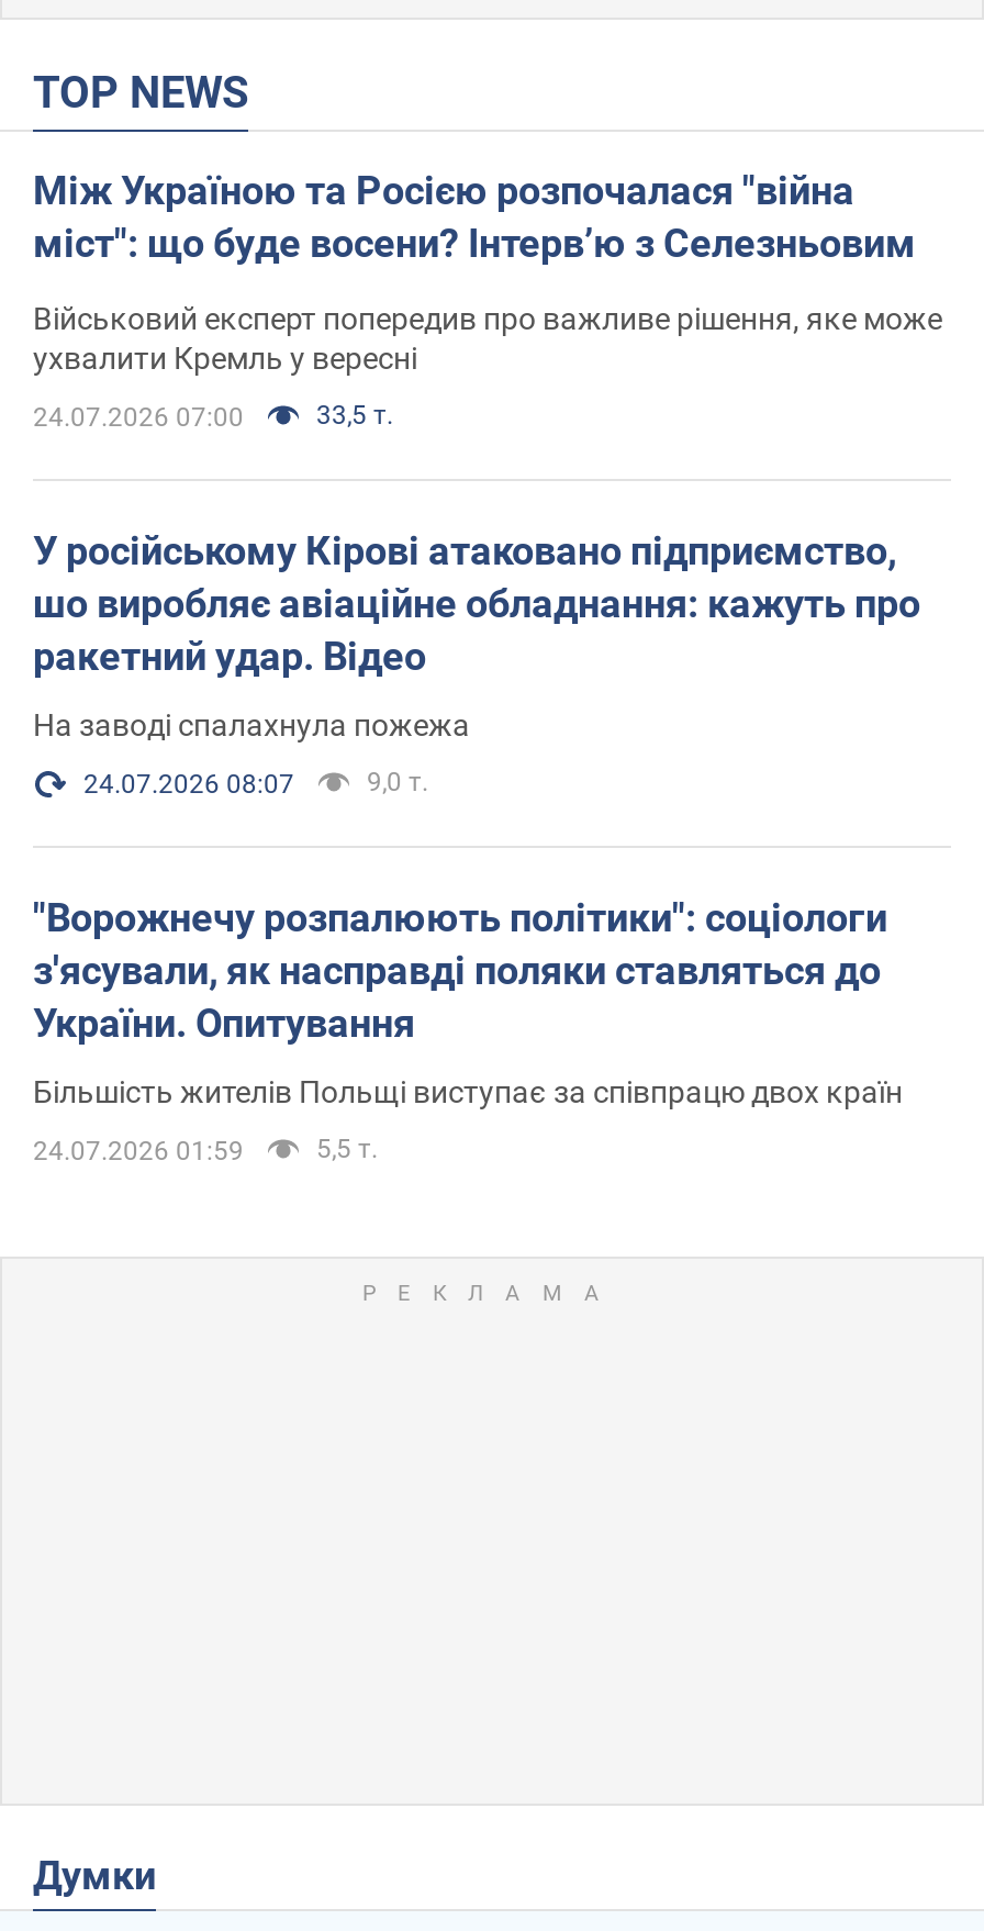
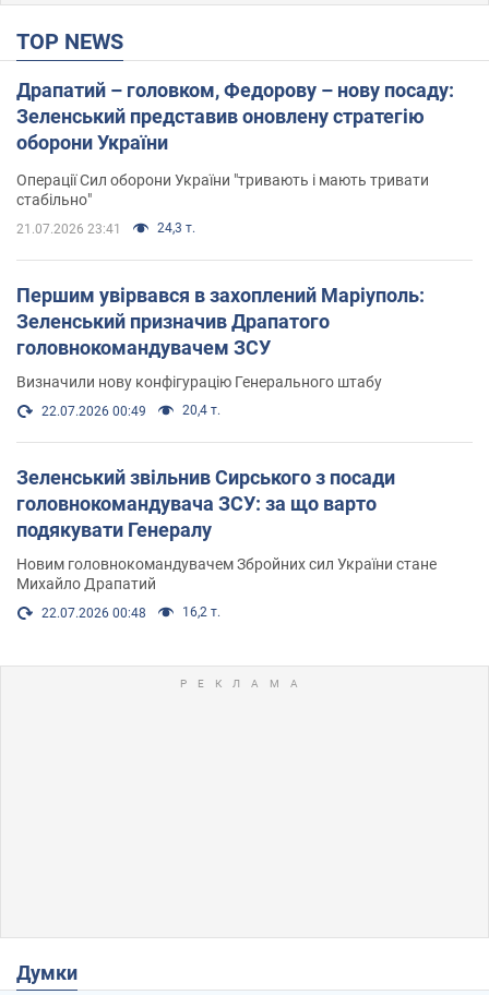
- Між Україною та Росією розпочалася "війна
- міст": що буде восени? Інтерв’ю з Селезньовим
+ Драпатий – головком, Федорову – нову посаду:
+ Зеленський представив оновлену стратегію
+ оборони України

- Військовий експерт попередив про важливе рішення, яке може
- ухвалити Кремль у вересні
+ Операції Сил оборони України "тривають і мають тривати
+ стабільно"

- 24.07.2026 07:00
- 33,5 т.
+ 21.07.2026 23:41
+ 24,3 т.

- У російському Кірові атаковано підприємство,
- шо виробляє авіаційне обладнання: кажуть про
- ракетний удар. Відео
+ Першим увірвався в захоплений Маріуполь:
+ Зеленський призначив Драпатого
+ головнокомандувачем ЗСУ

- На заводі спалахнула пожежа
+ Визначили нову конфігурацію Генерального штабу

- 24.07.2026 08:07
- 9,0 т.
+ 22.07.2026 00:49
+ 20,4 т.

- "Ворожнечу розпалюють політики": соціологи
- з'ясували, як насправді поляки ставляться до
- України. Опитування
+ Зеленський звільнив Сирського з посади
+ головнокомандувача ЗСУ: за що варто
+ подякувати Генералу

- Більшість жителів Польщі виступає за співпрацю двох країн
+ Новим головнокомандувачем Збройних сил України стане
+ Михайло Драпатий

- 24.07.2026 01:59
- 5,5 т.
+ 22.07.2026 00:48
+ 16,2 т.
